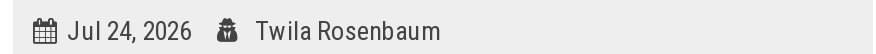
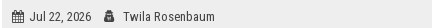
- Jul 24, 2026 Twila Rosenbaum
+ Jul 22, 2026 Twila Rosenbaum
